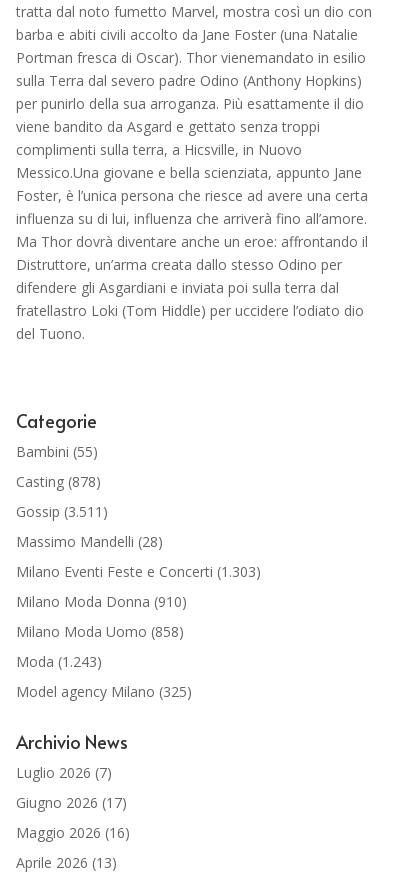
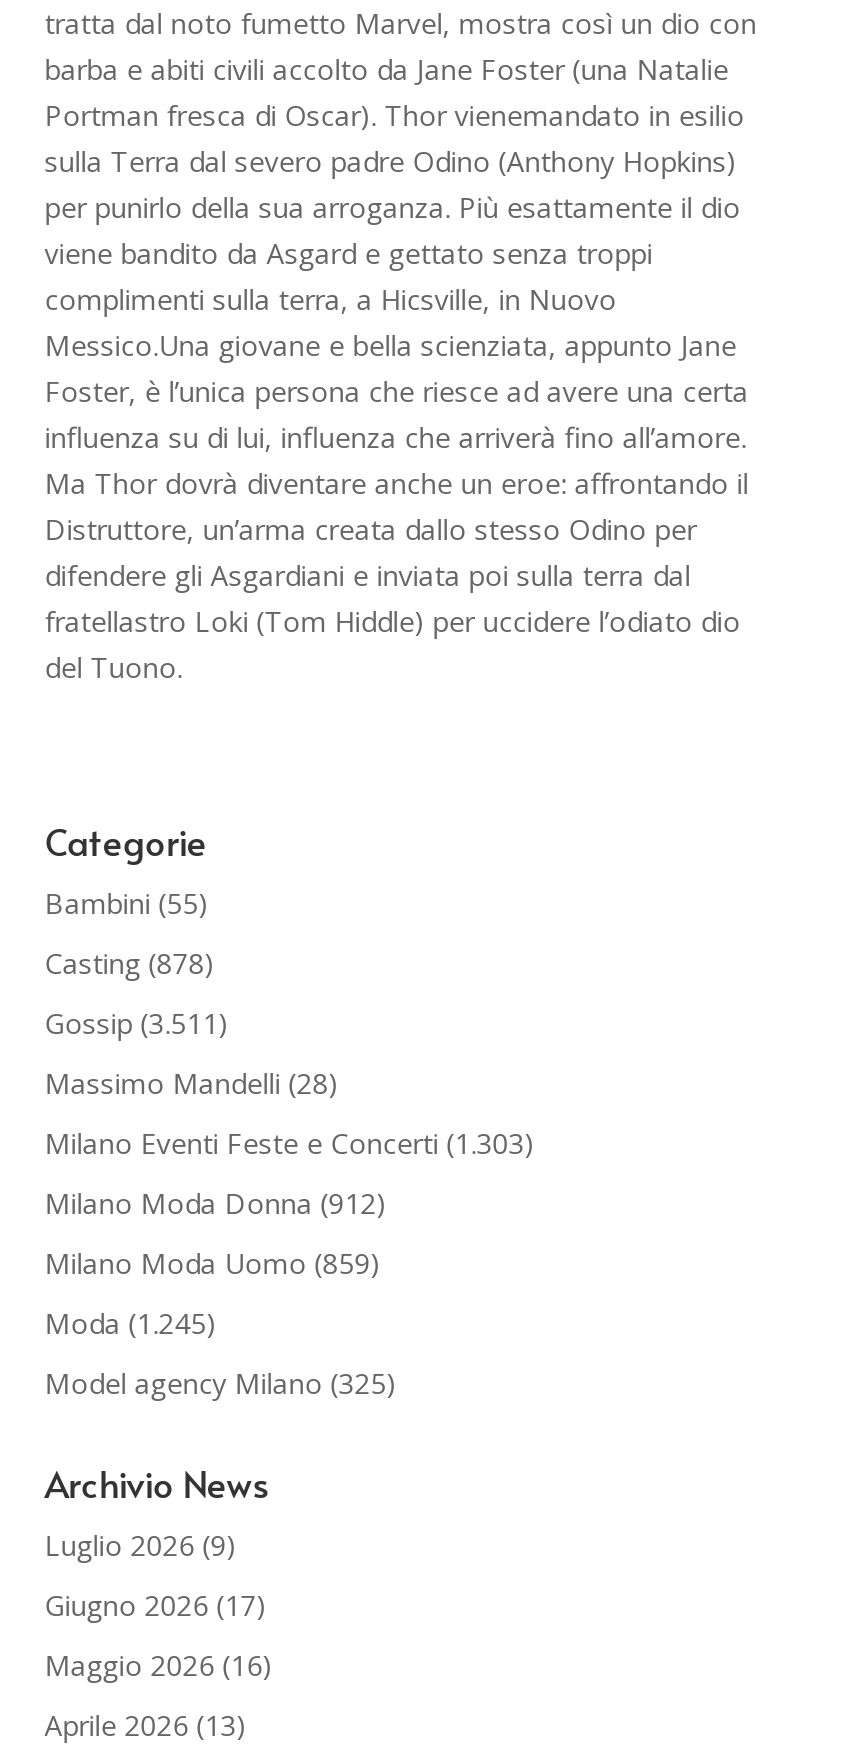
- Milano Moda Donna (910)
+ Milano Moda Donna (912)

- Milano Moda Uomo (858)
+ Milano Moda Uomo (859)

- Moda (1.243)
+ Moda (1.245)

- Luglio 2026 (7)
+ Luglio 2026 (9)
